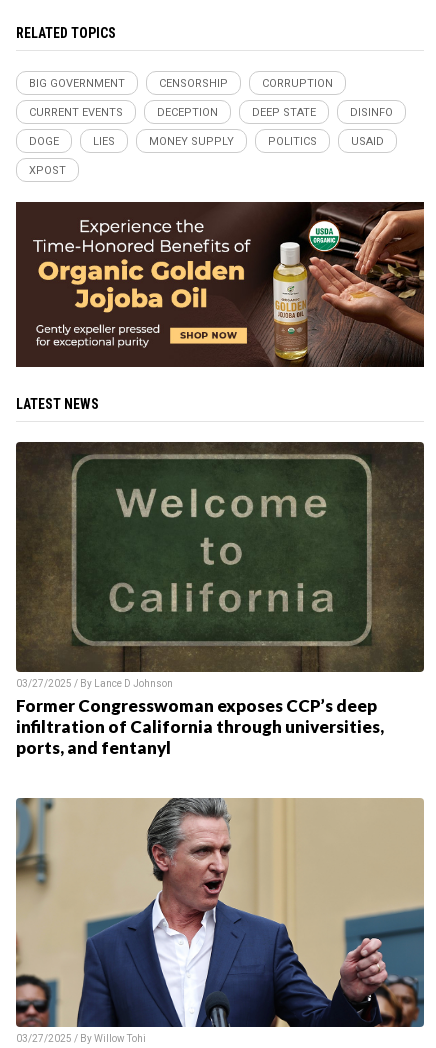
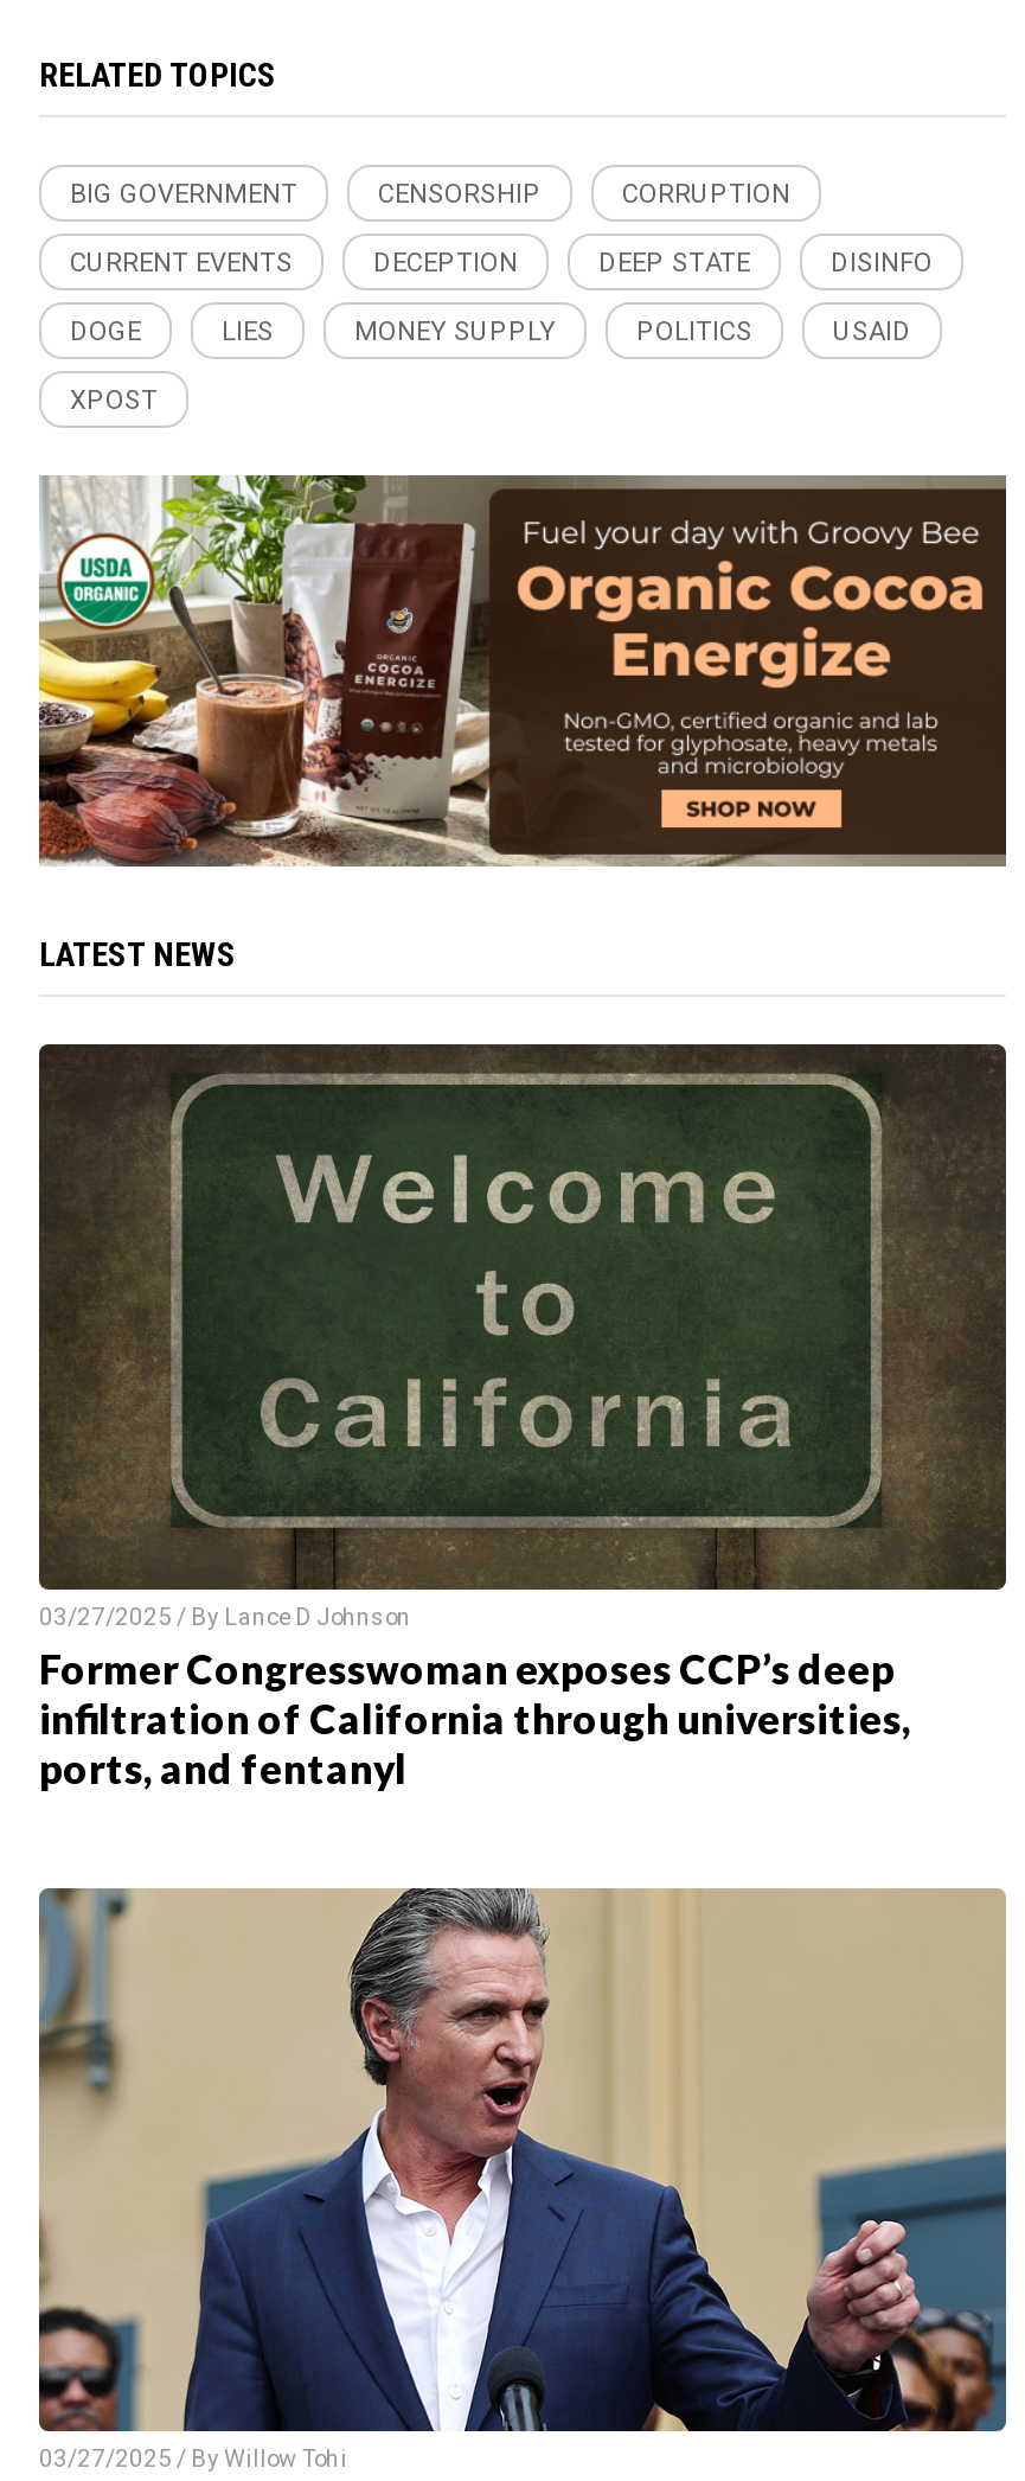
- [image]
+ [image]
